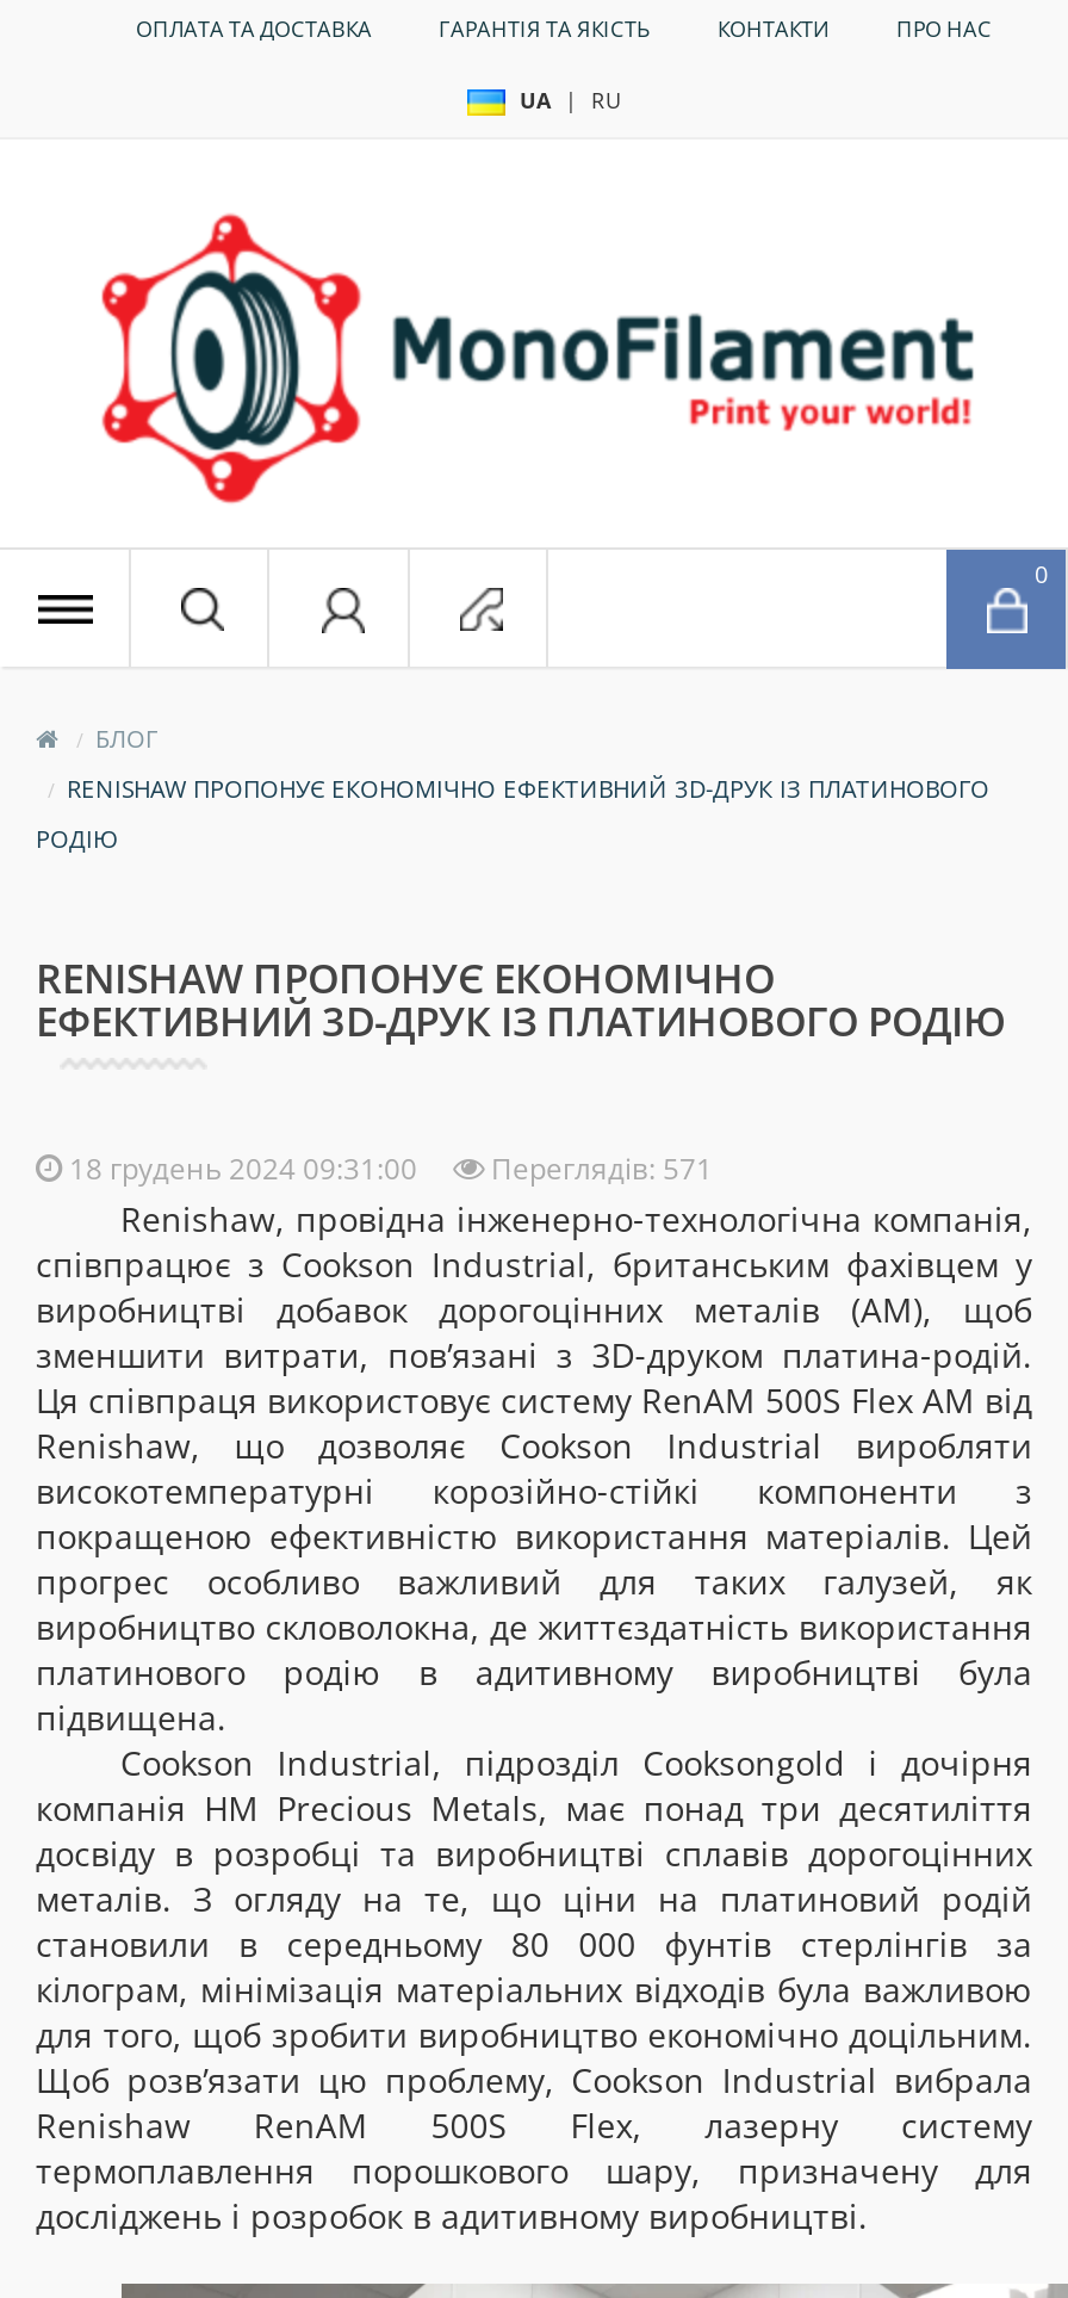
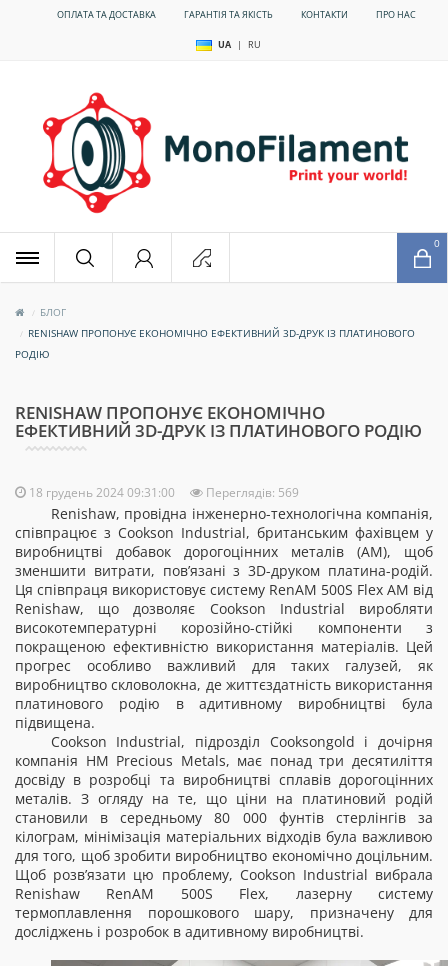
- 18 грудень 2024 09:31:00 Переглядів: 571
+ 18 грудень 2024 09:31:00 Переглядів: 569
